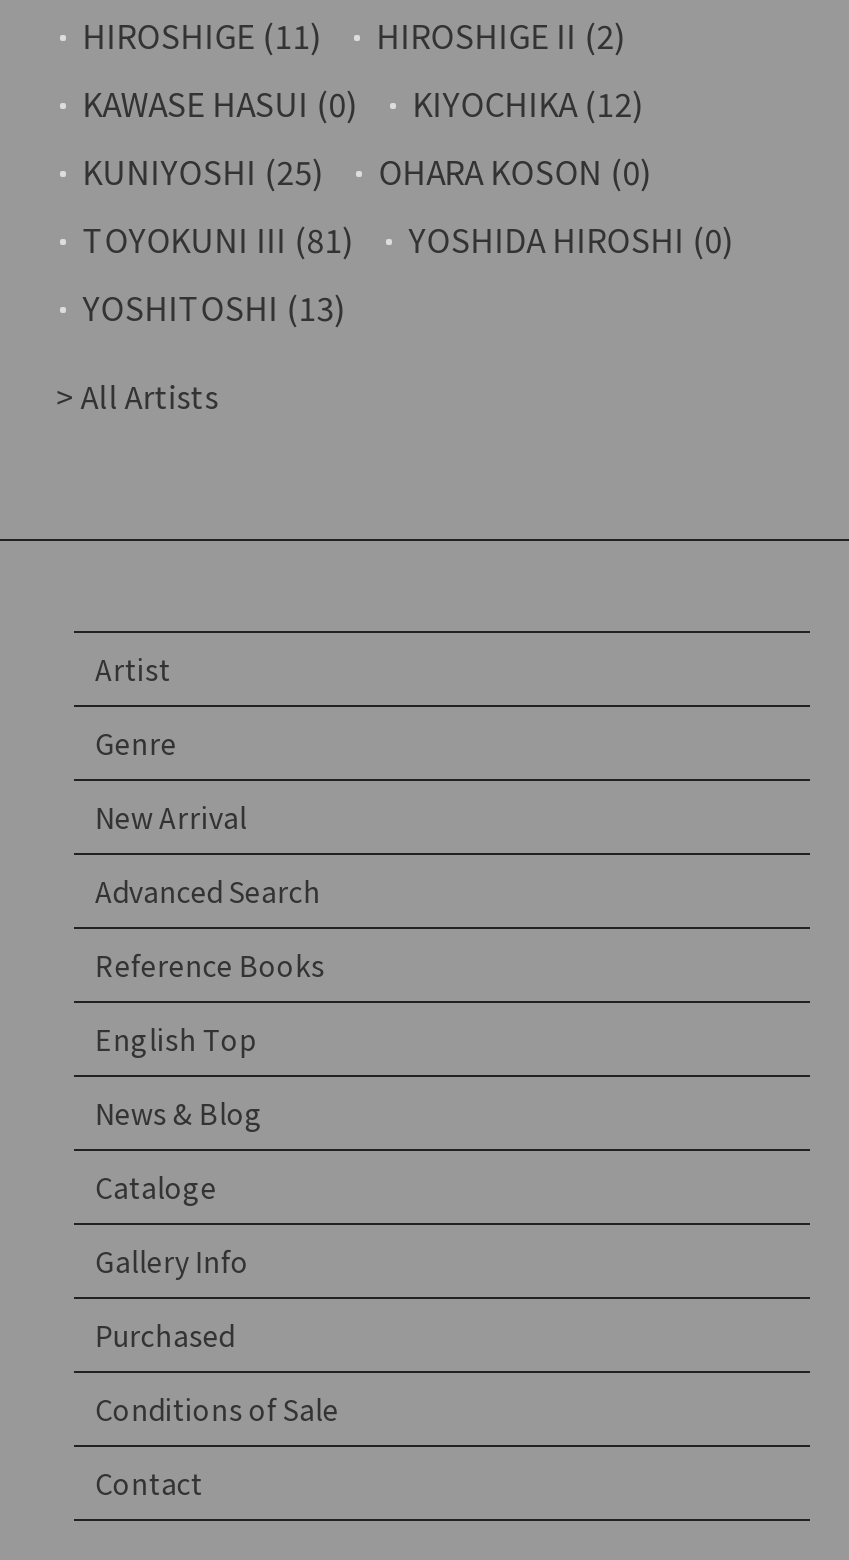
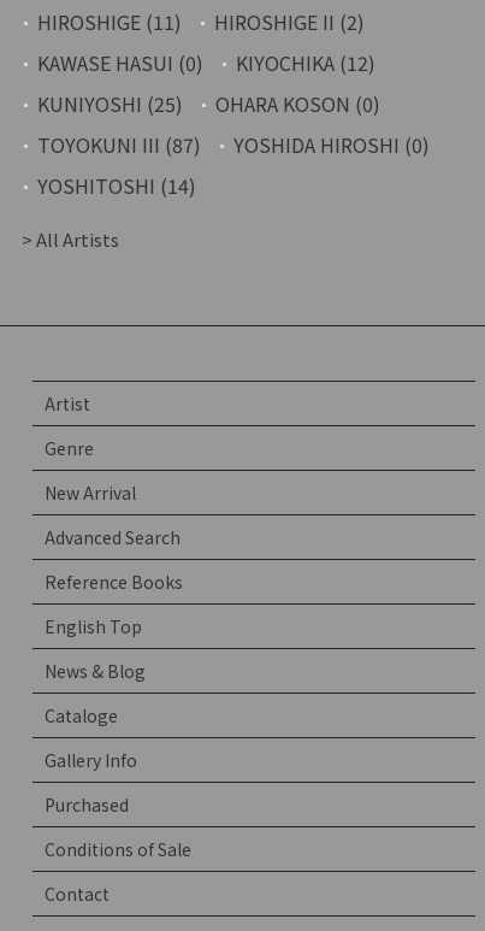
- TOYOKUNI III (81) YOSHIDA HIROSHI (0)
+ TOYOKUNI III (87) YOSHIDA HIROSHI (0)

- YOSHITOSHI (13)
+ YOSHITOSHI (14)
